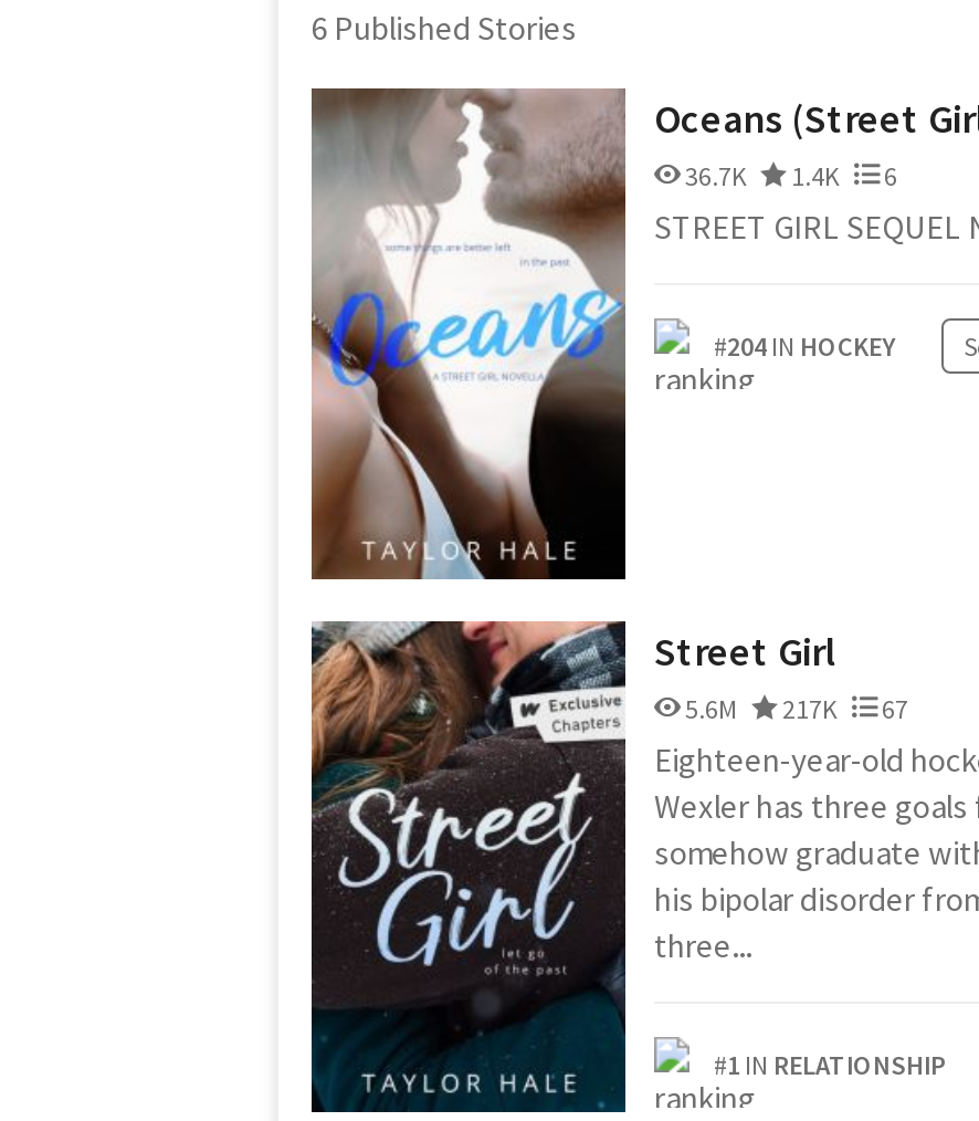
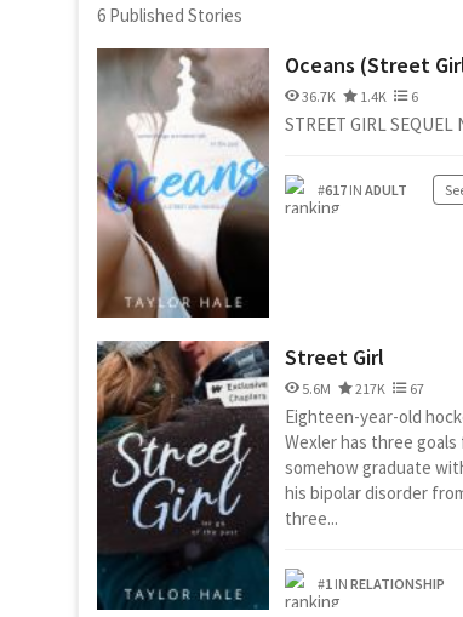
- #204 IN HOCKEY
+ #617 IN ADULT
